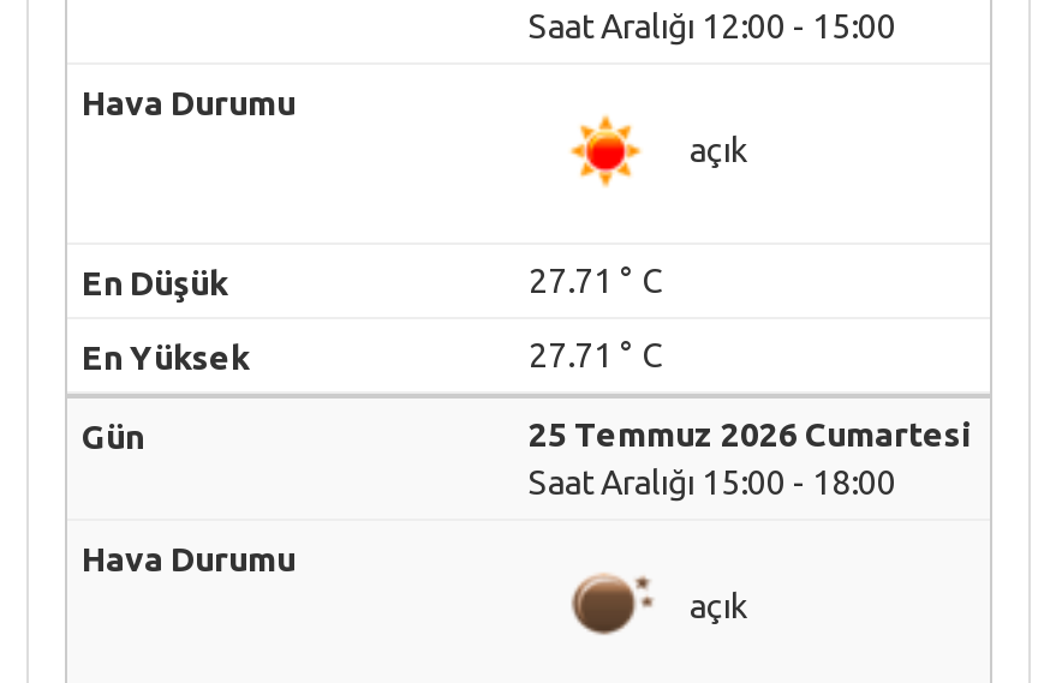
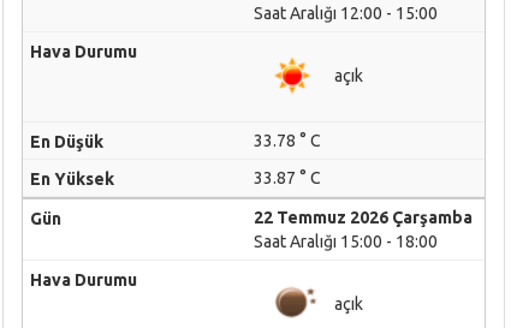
- 27.71 ° C
+ 33.78 ° C

- 27.71 ° C
+ 33.87 ° C

- 25 Temmuz 2026 Cumartesi
+ 22 Temmuz 2026 Çarşamba
